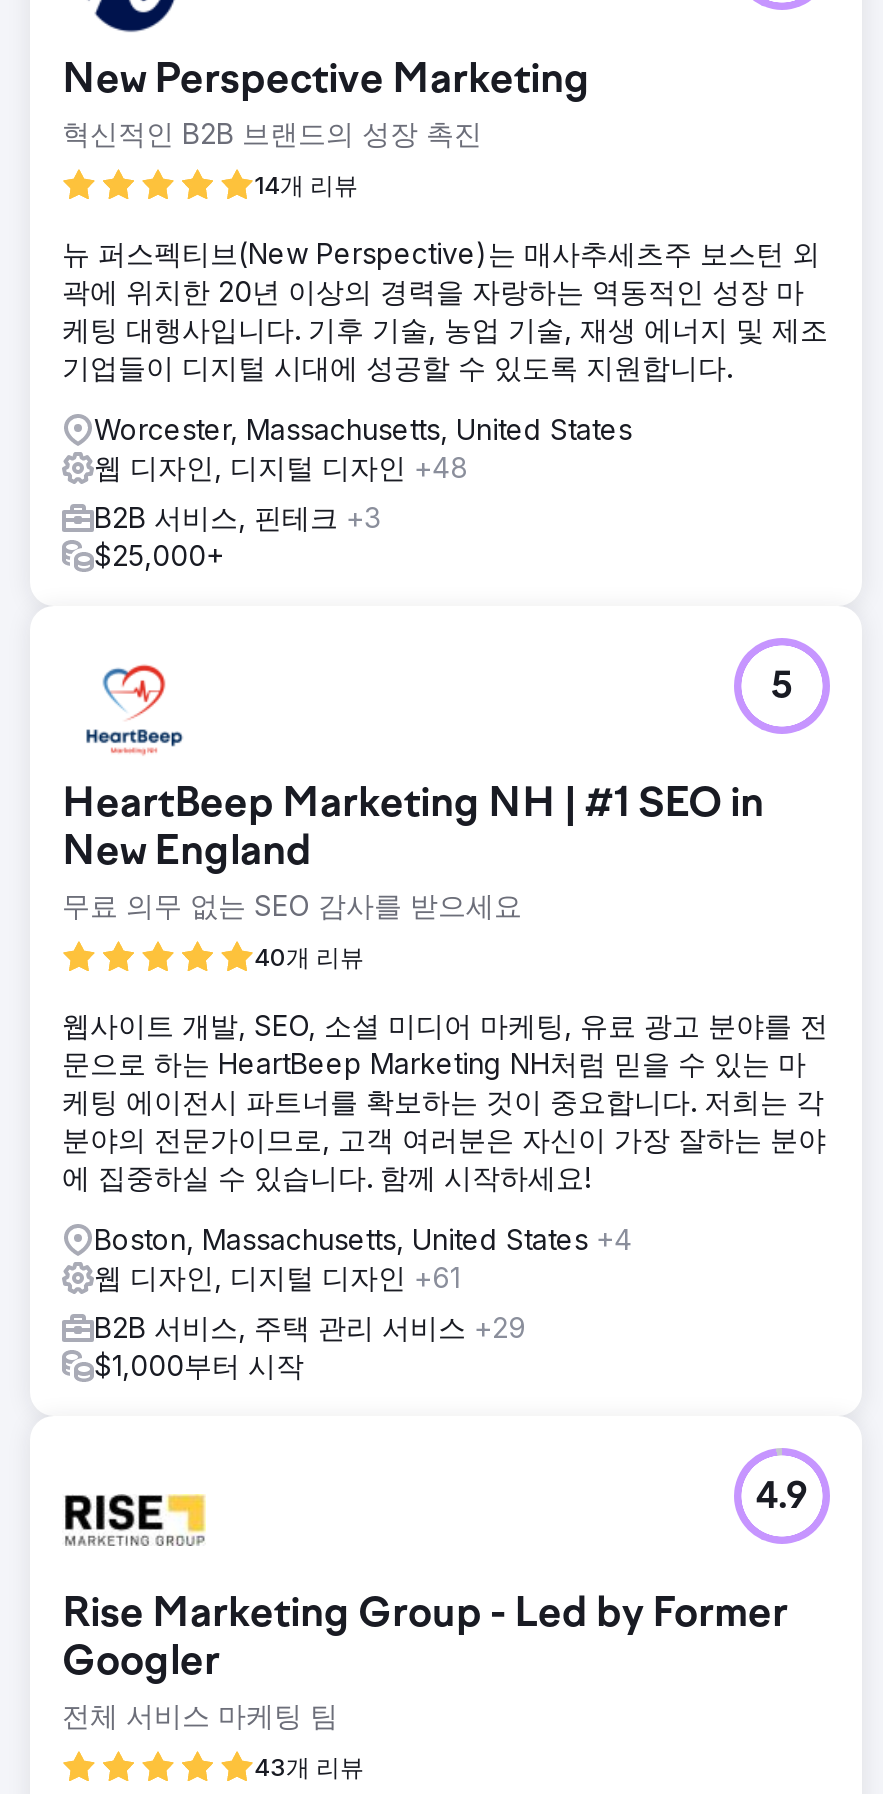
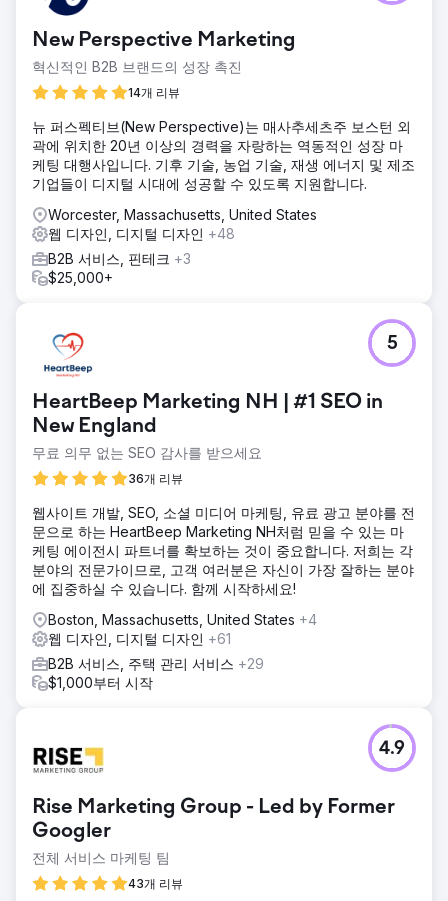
- 40개 리뷰
+ 36개 리뷰
